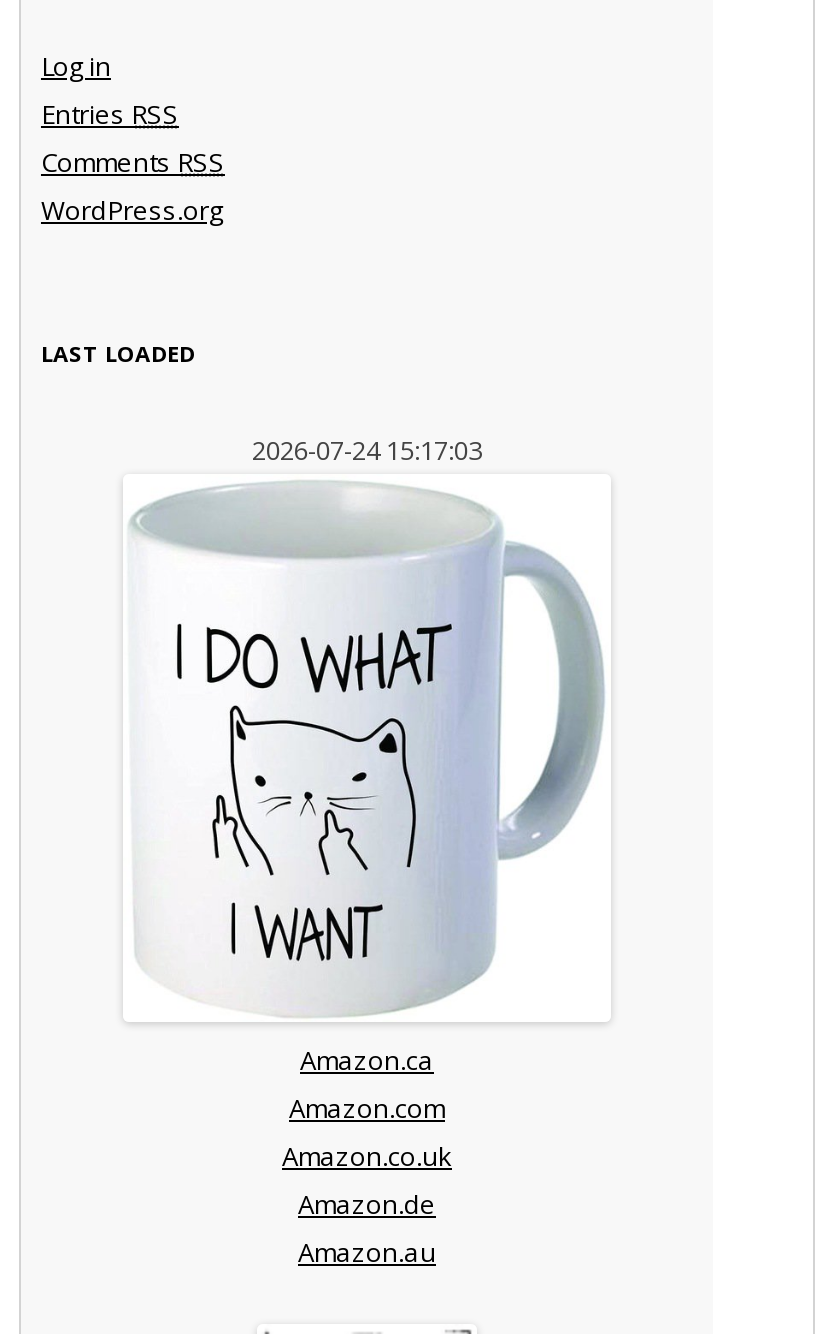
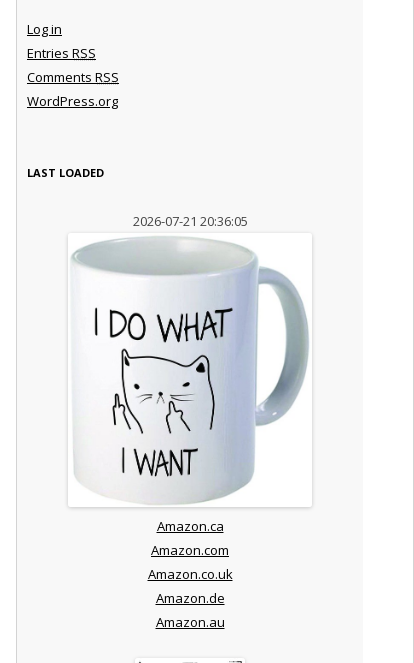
- 2026-07-24 15:17:03
+ 2026-07-21 20:36:05
